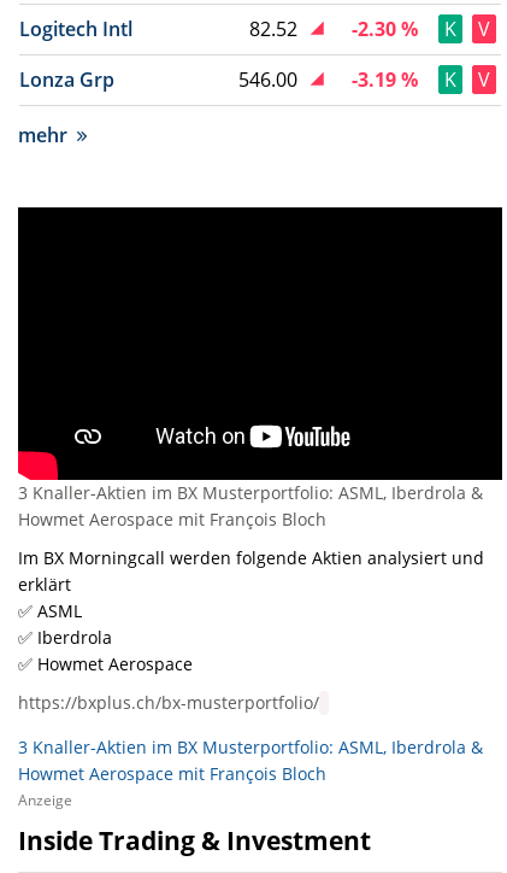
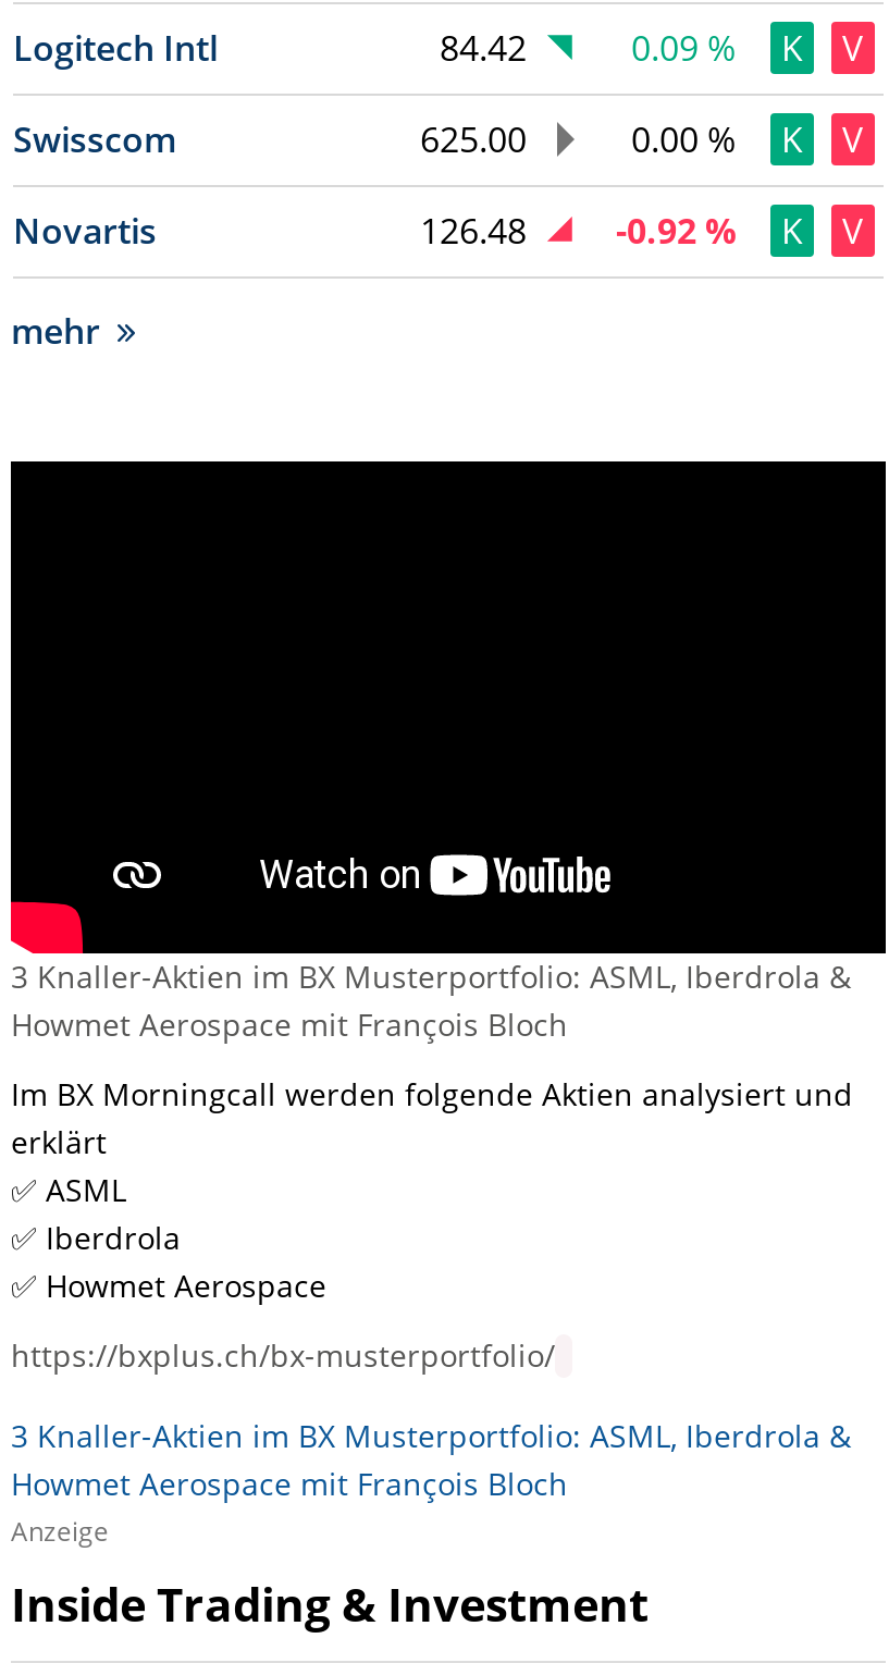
- 82.52
+ 84.42

- -2.30 % K V
+ 0.09 % K V

- Lonza Grp
- 546.00
- -3.19 %
+ Swisscom
+ 625.00
+ 0.00 %
+ K
+ V
+ Novartis
+ 126.48
+ -0.92 %
